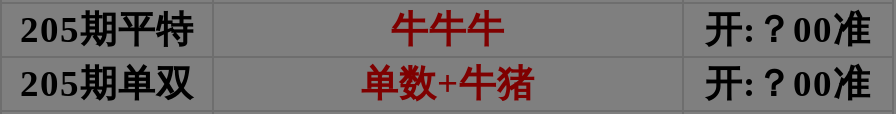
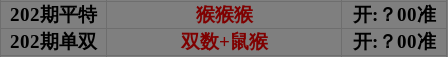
- 205期平特
- 牛牛牛
+ 202期平特
+ 猴猴猴

- 205期单双
+ 202期单双

- 单数+牛猪
+ 双数+鼠猴
